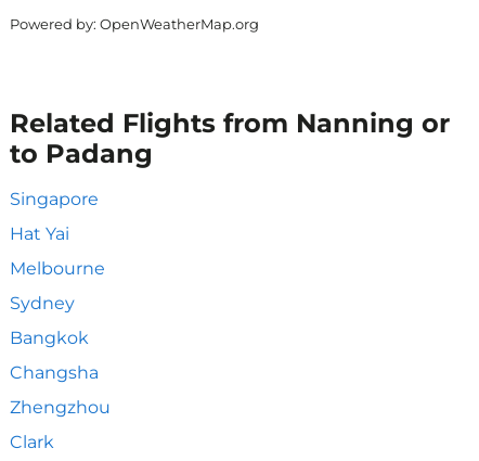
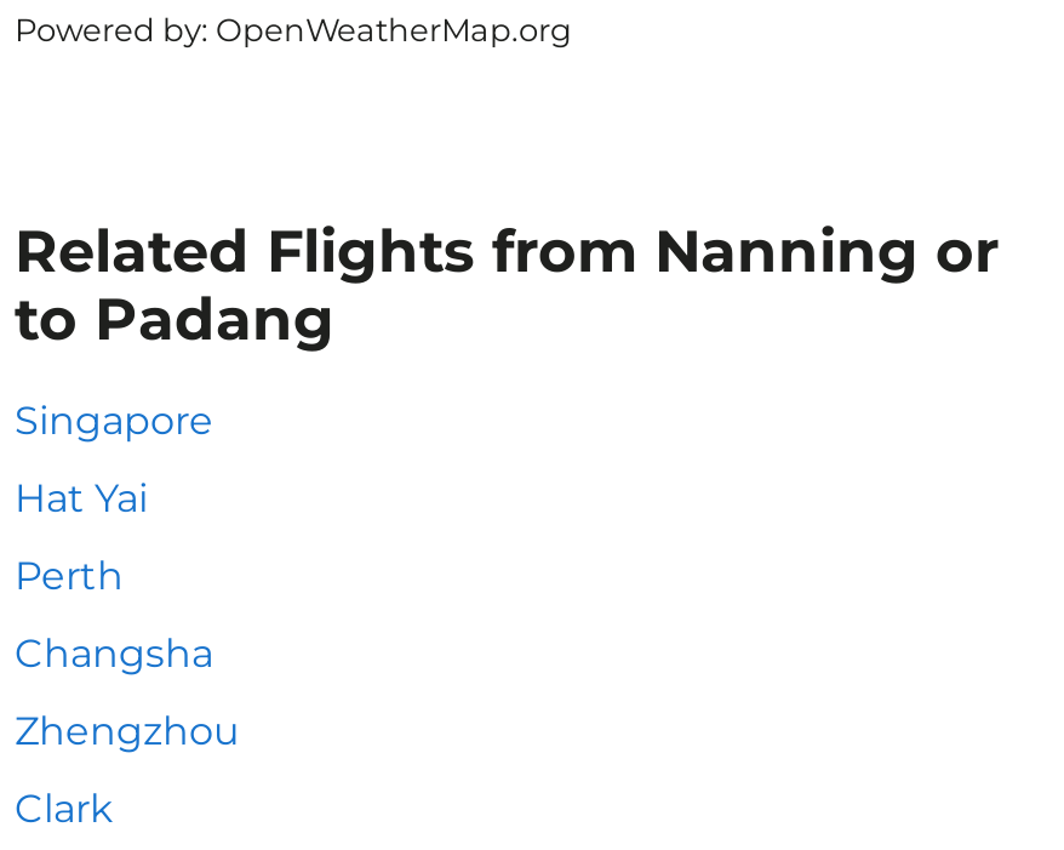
- Melbourne
- Sydney
- Bangkok
+ Perth
